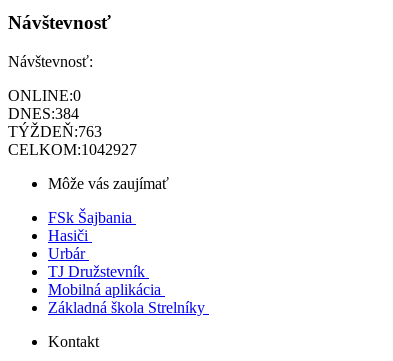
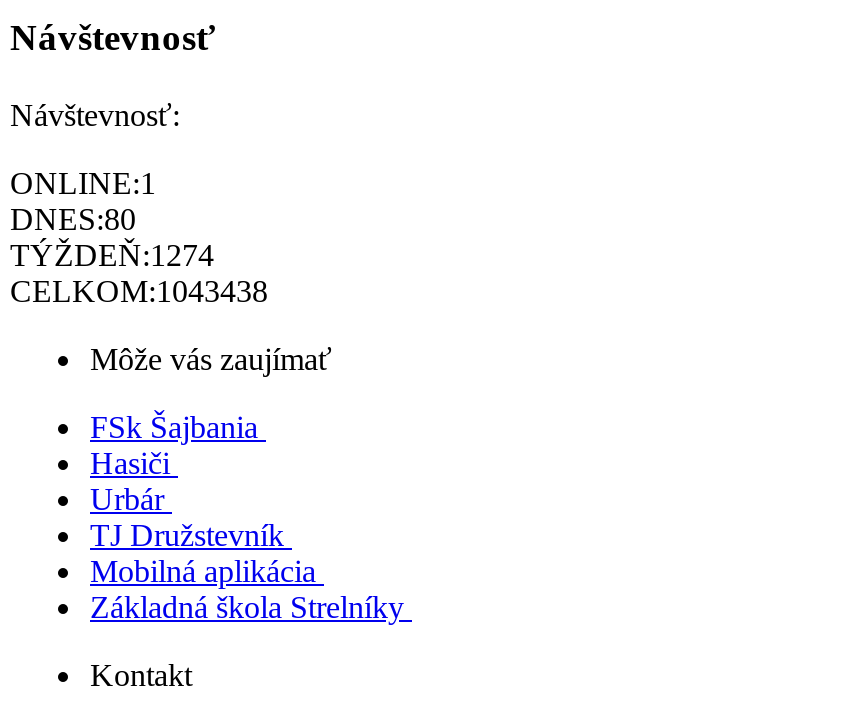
- ONLINE:0
+ ONLINE:1

- DNES:384
+ DNES:80

- TÝŽDEŇ:763
+ TÝŽDEŇ:1274

- CELKOM:1042927
+ CELKOM:1043438
